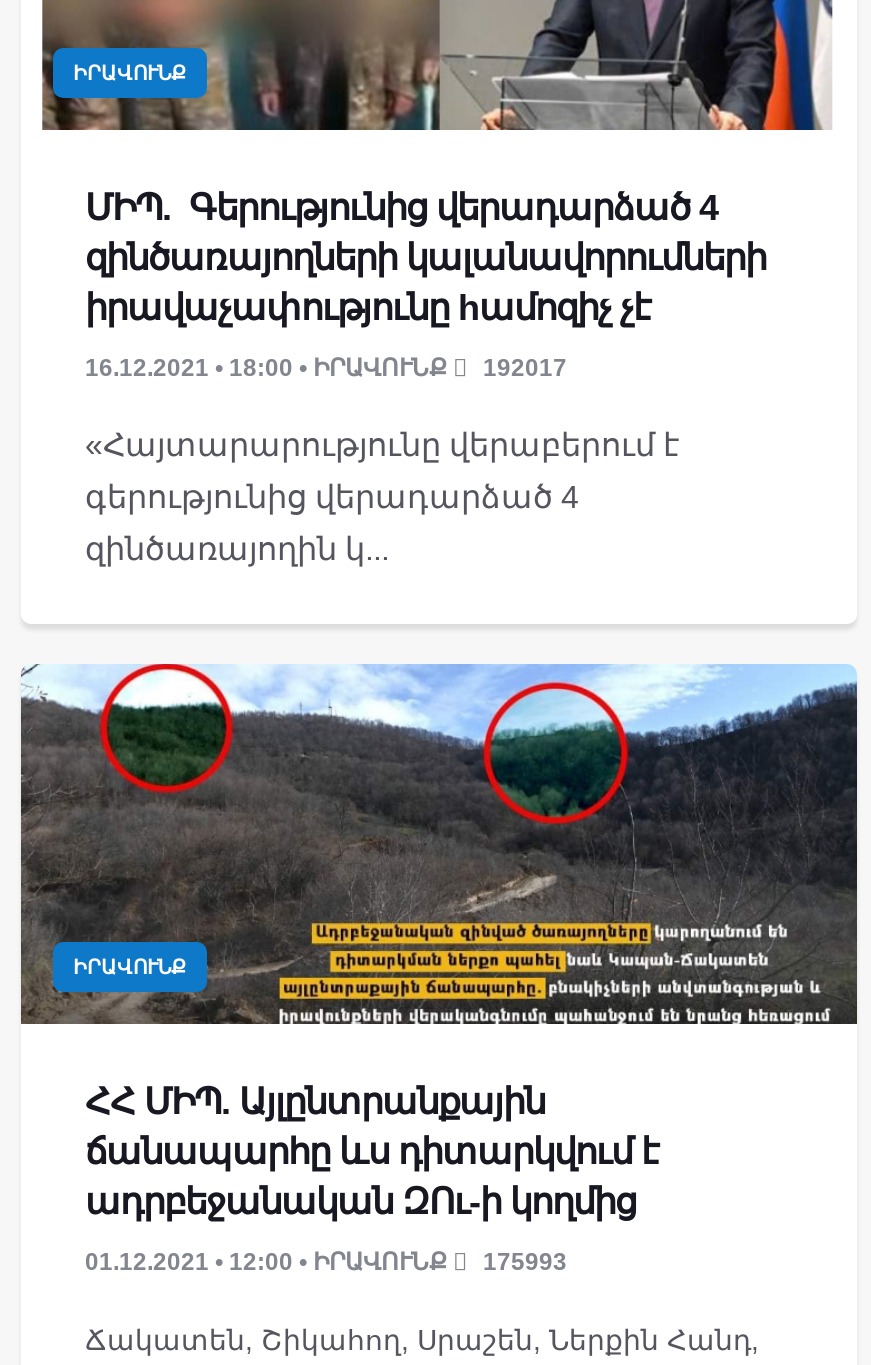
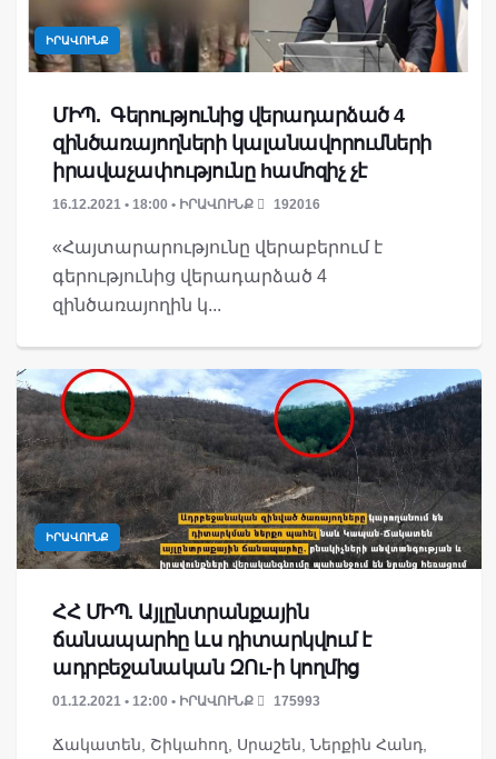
- 16.12.2021 • 18:00 • ԻՐԱՎՈՒՆՔ 192017
+ 16.12.2021 • 18:00 • ԻՐԱՎՈՒՆՔ 192016
